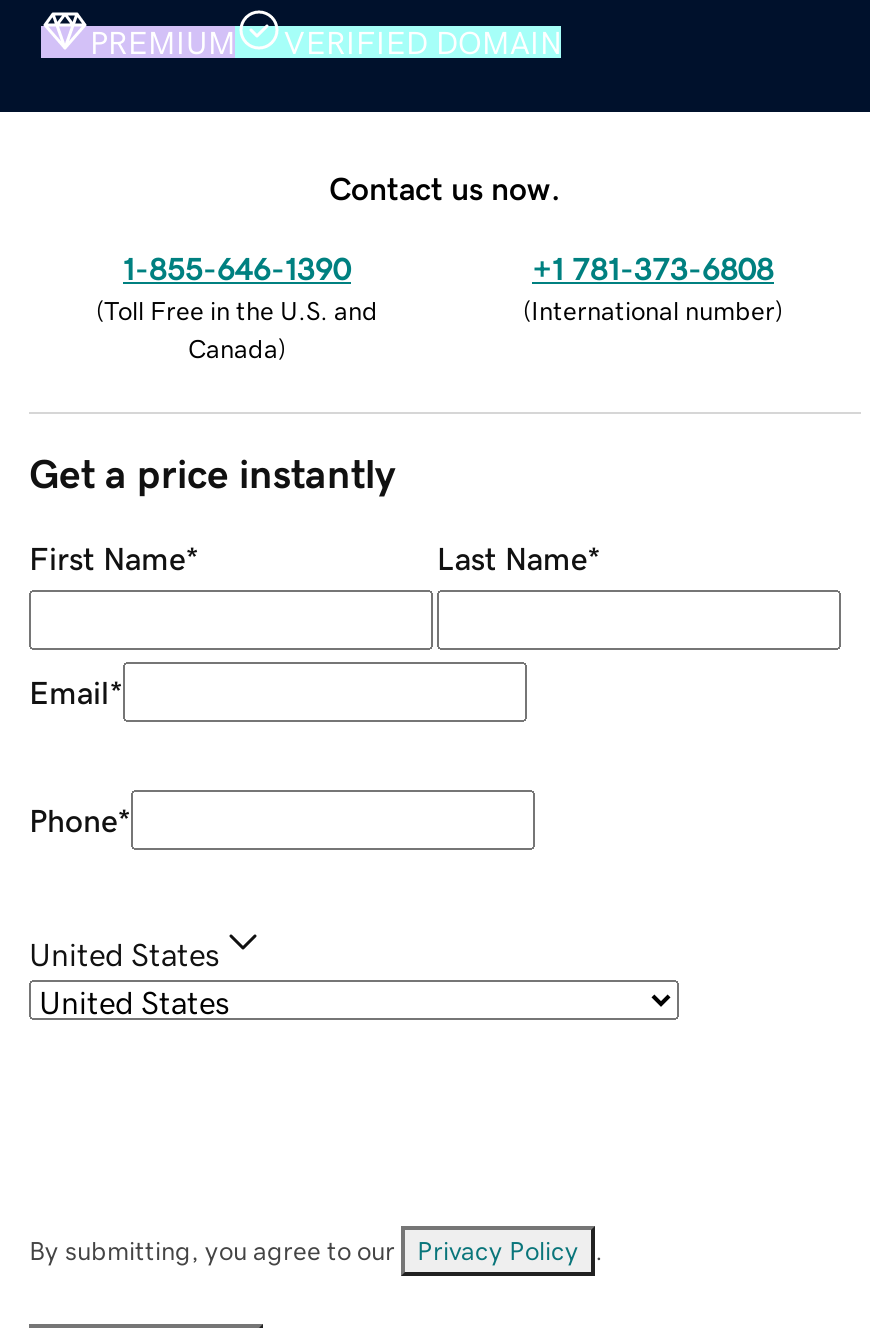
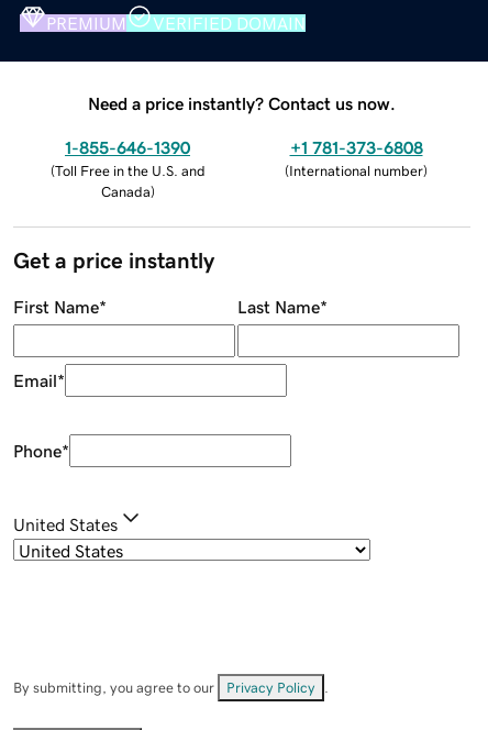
- Contact us now.
+ Need a price instantly? Contact us now.
